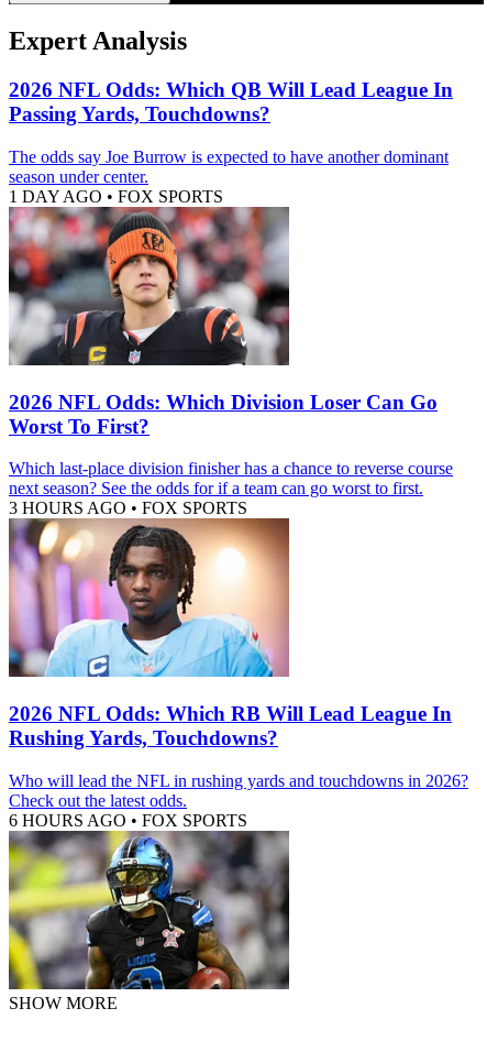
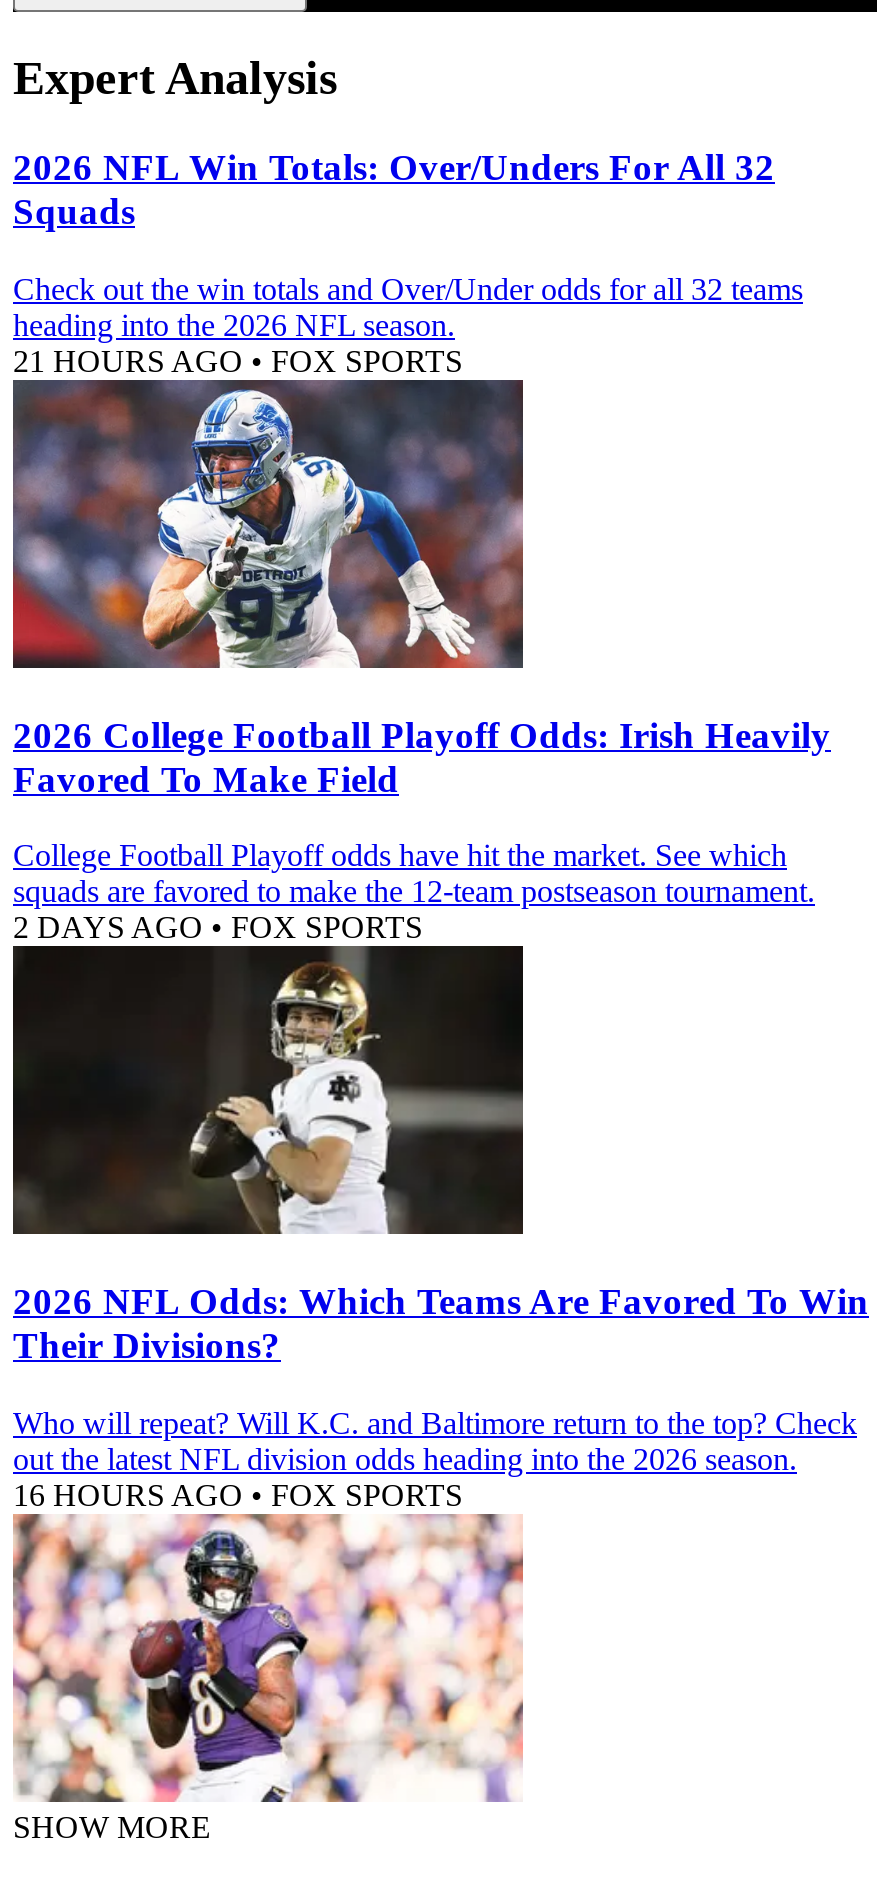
- 2026 NFL Odds: Which QB Will Lead League In
- Passing Yards, Touchdowns?
+ 2026 NFL Win Totals: Over/Unders For All 32
+ Squads

- The odds say Joe Burrow is expected to have another dominant
- season under center.
- 1 DAY AGO • FOX SPORTS
+ Check out the win totals and Over/Under odds for all 32 teams
+ heading into the 2026 NFL season.
+ 21 HOURS AGO • FOX SPORTS

- [image]
- 2026 NFL Odds: Which Division Loser Can Go
- Worst To First?
+ [image]
+ 2026 College Football Playoff Odds: Irish Heavily
+ Favored To Make Field

- [image]
- Which last-place division finisher has a chance to reverse course
- next season? See the odds for if a team can go worst to first.
- 3 HOURS AGO • FOX SPORTS
+ [image]
+ College Football Playoff odds have hit the market. See which
+ squads are favored to make the 12-team postseason tournament.
+ 2 DAYS AGO • FOX SPORTS

- 2026 NFL Odds: Which RB Will Lead League In
- Rushing Yards, Touchdowns?
+ 2026 NFL Odds: Which Teams Are Favored To Win
+ Their Divisions?

- Who will lead the NFL in rushing yards and touchdowns in 2026?
- Check out the latest odds.
- 6 HOURS AGO • FOX SPORTS
+ Who will repeat? Will K.C. and Baltimore return to the top? Check
+ out the latest NFL division odds heading into the 2026 season.
+ 16 HOURS AGO • FOX SPORTS

- [image]
+ [image]
